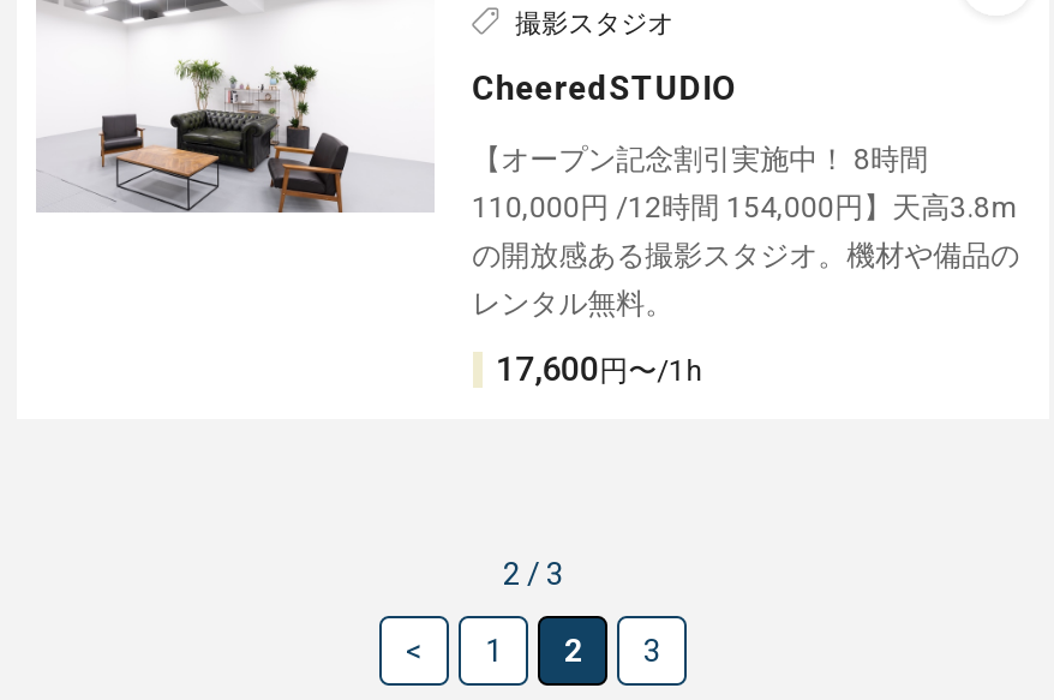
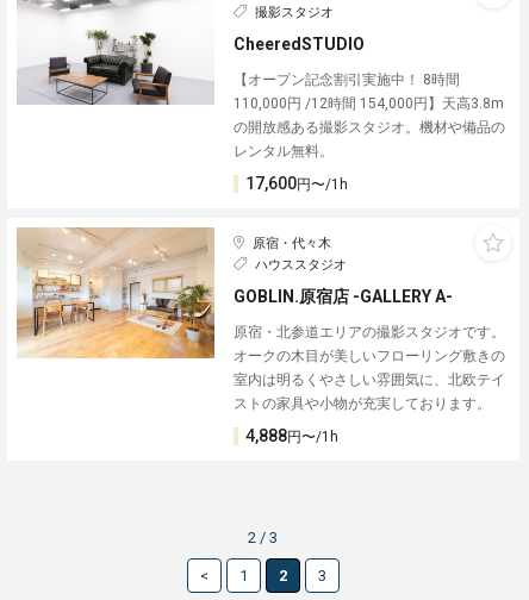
+ [image]
+ 原宿・代々木
+ ハウススタジオ
+ GOBLIN.原宿店 -GALLERY A-
+ 原宿・北参道エリアの撮影スタジオです。
+ オークの木目が美しいフローリング敷きの
+ 室内は明るくやさしい雰囲気に、北欧テイ
+ ストの家具や小物が充実しております。
+ 4,888円〜/1h
